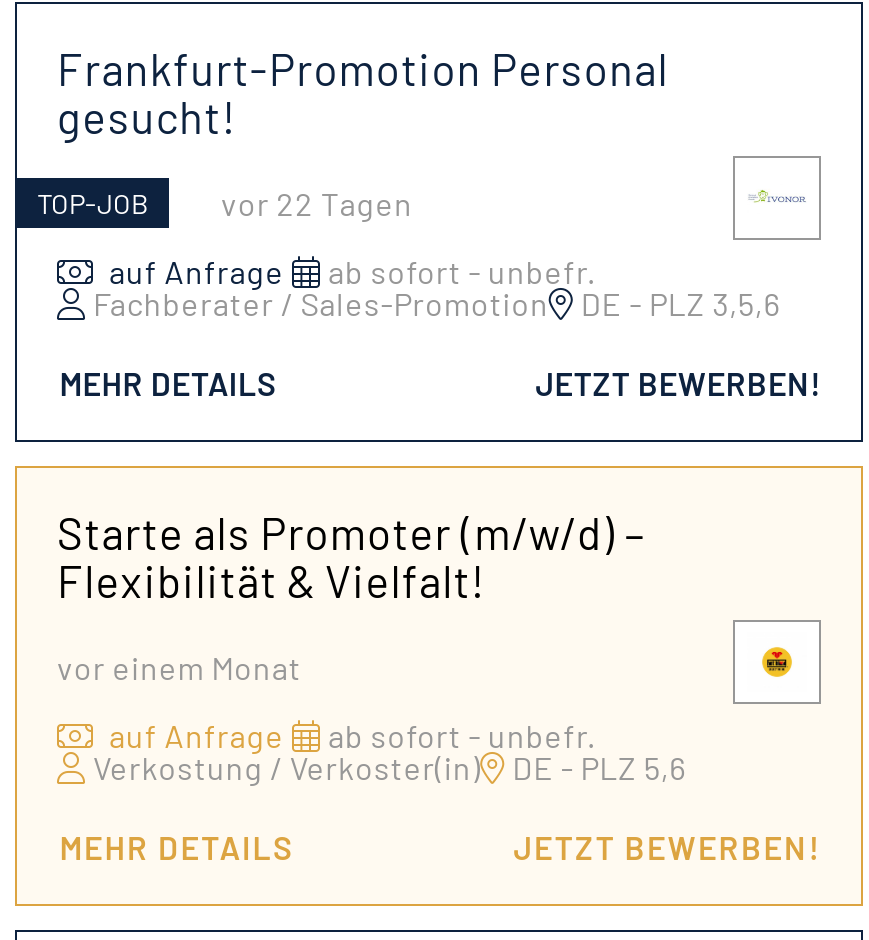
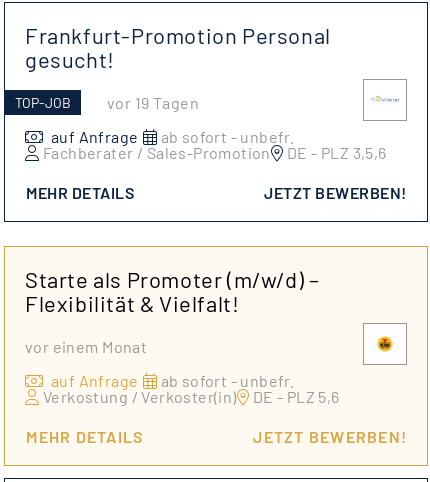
- vor 22 Tagen
+ vor 19 Tagen
